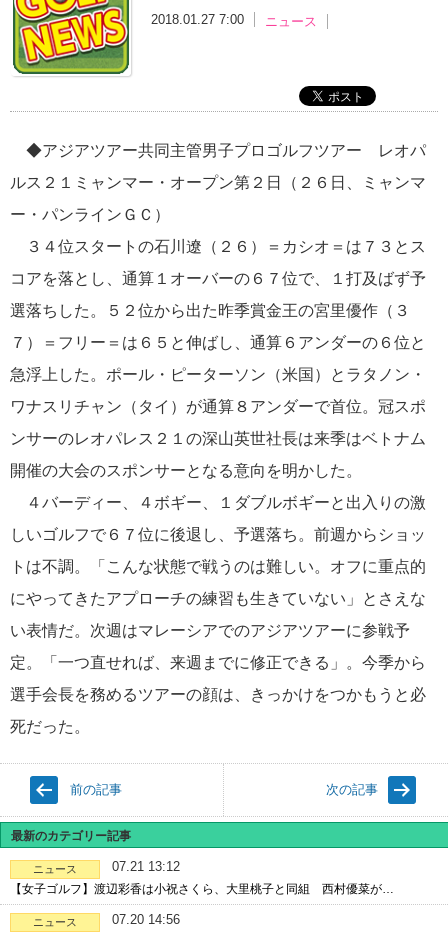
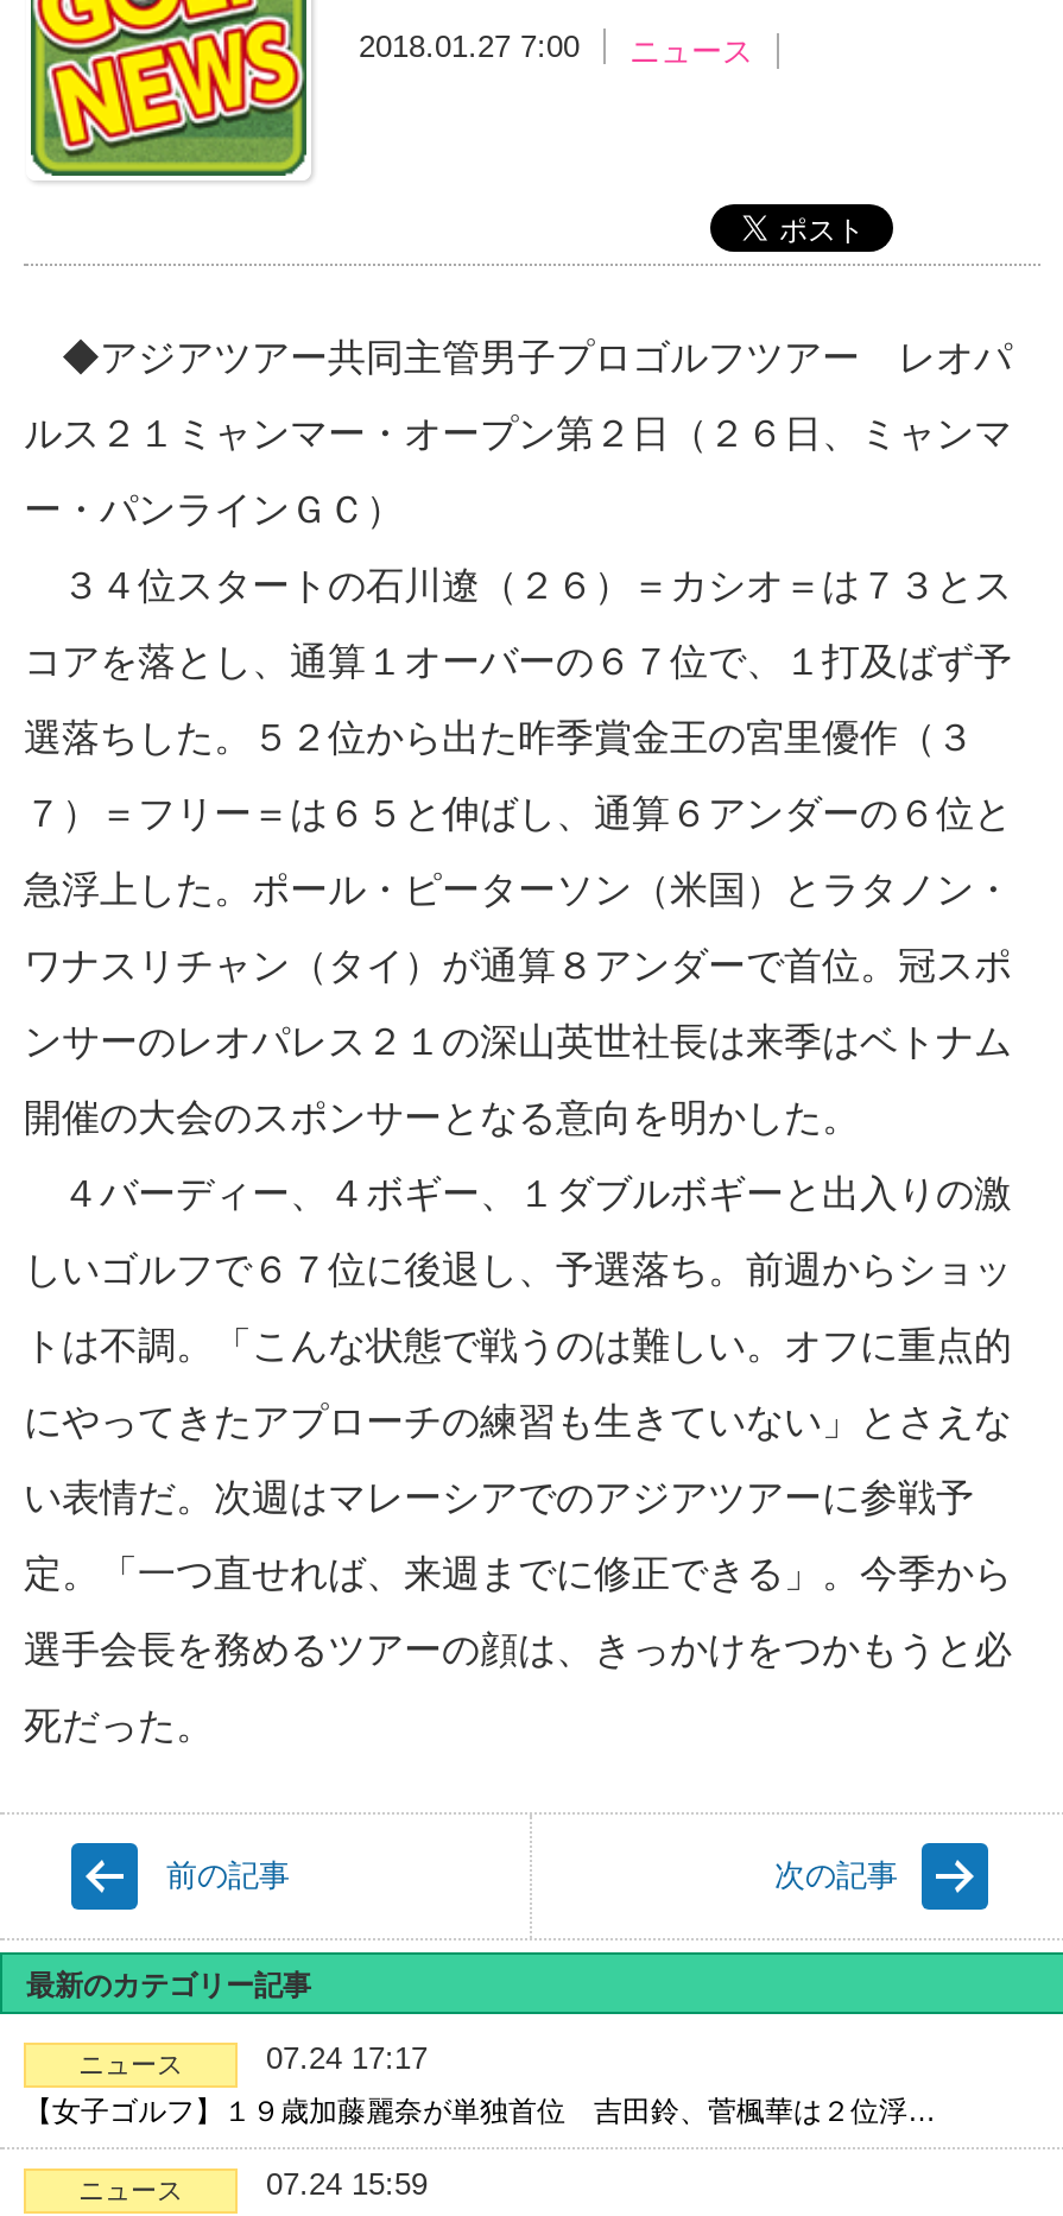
- 07.21 13:12
+ 07.24 17:17

- 【女子ゴルフ】渡辺彩香は小祝さくら、大里桃子と同組 西村優菜が…
+ 【女子ゴルフ】１９歳加藤麗奈が単独首位 吉田鈴、菅楓華は２位浮…

- 07.20 14:56
+ 07.24 15:59
